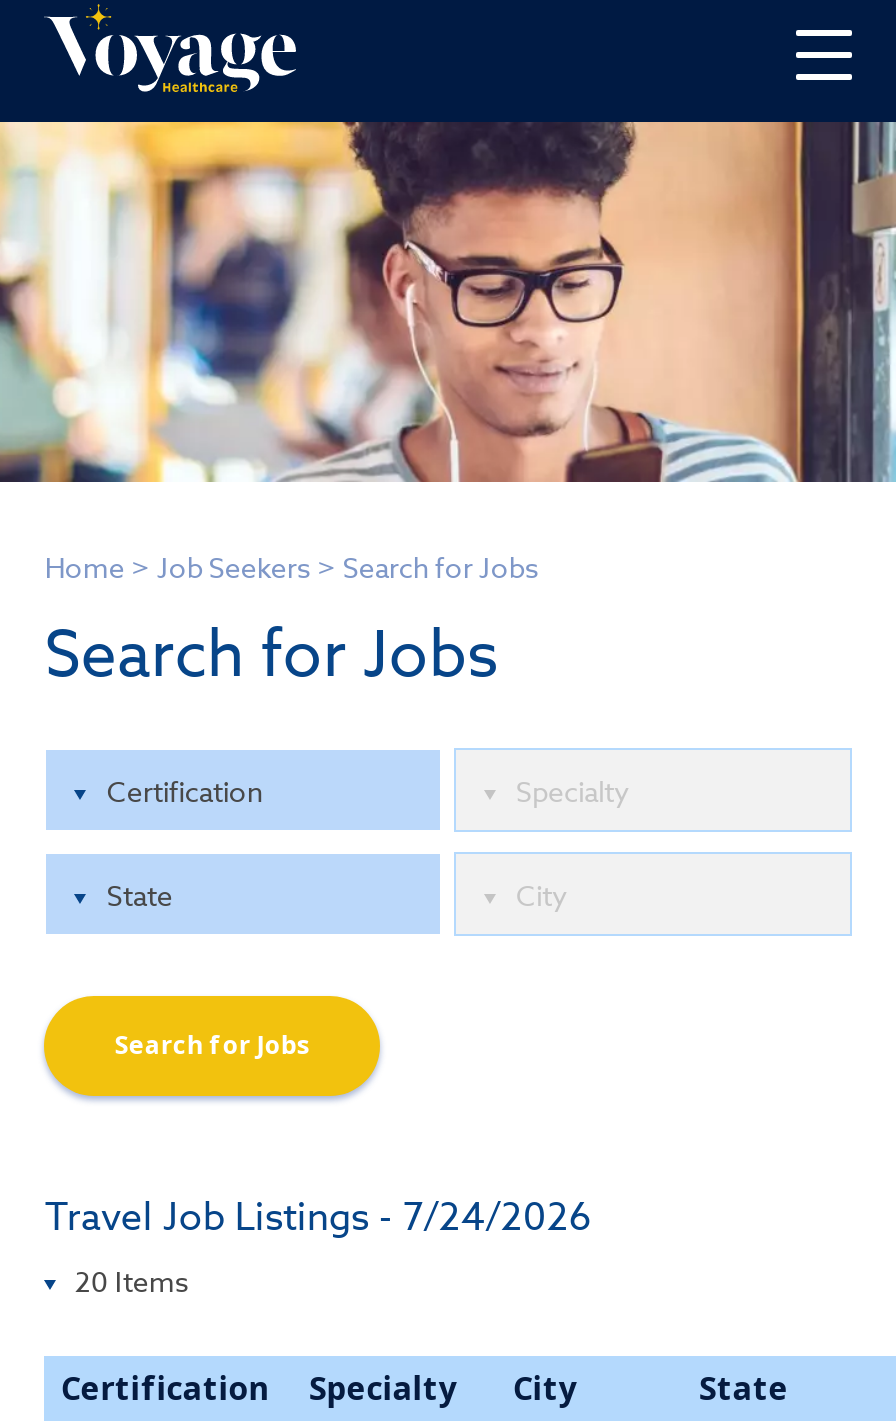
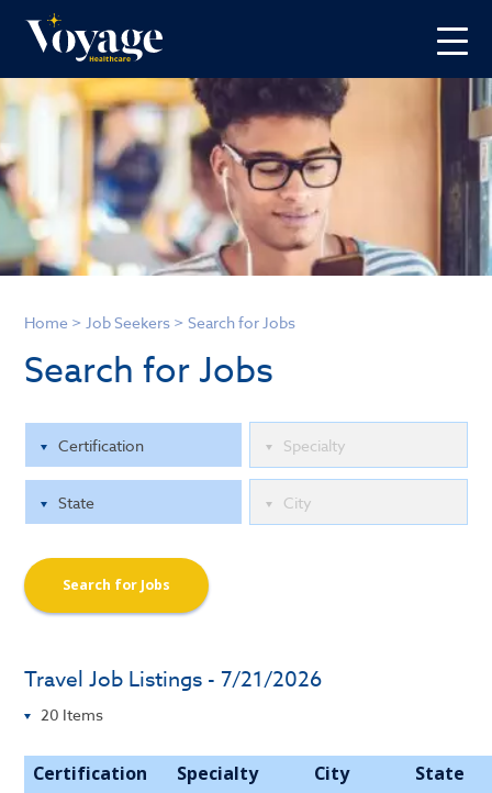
- Travel Job Listings - 7/24/2026
+ Travel Job Listings - 7/21/2026
